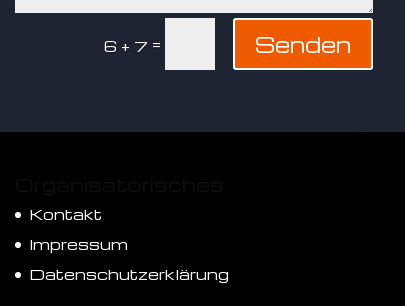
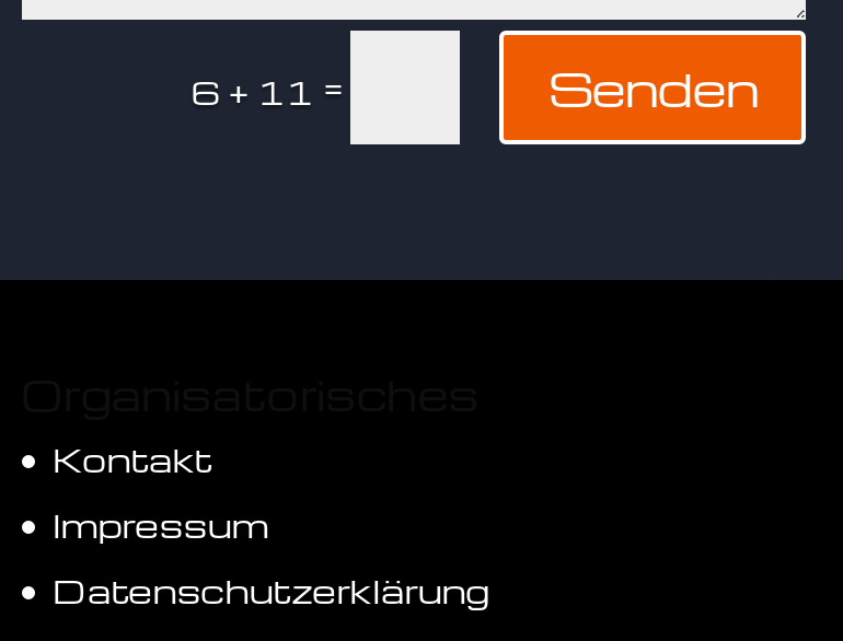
- 6 + 7 =
+ 6 + 11 =
